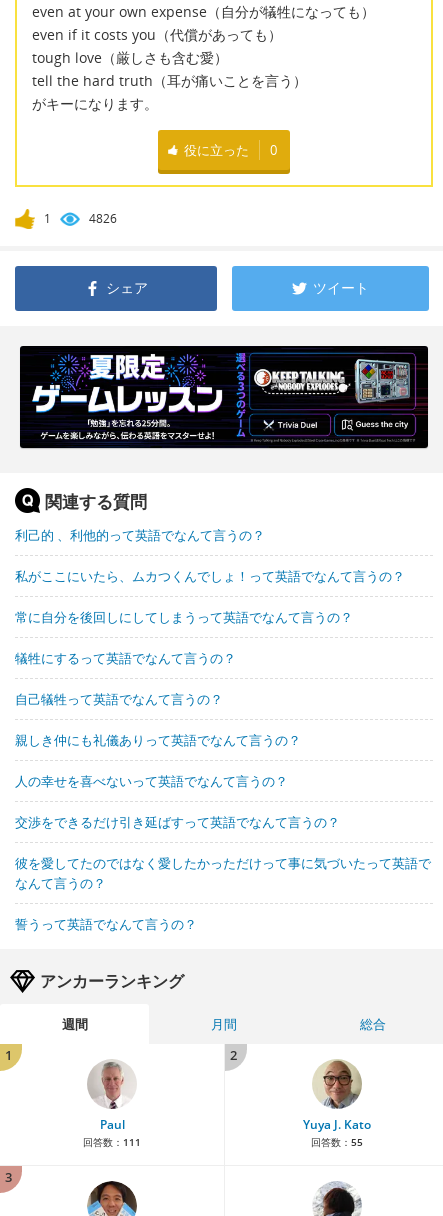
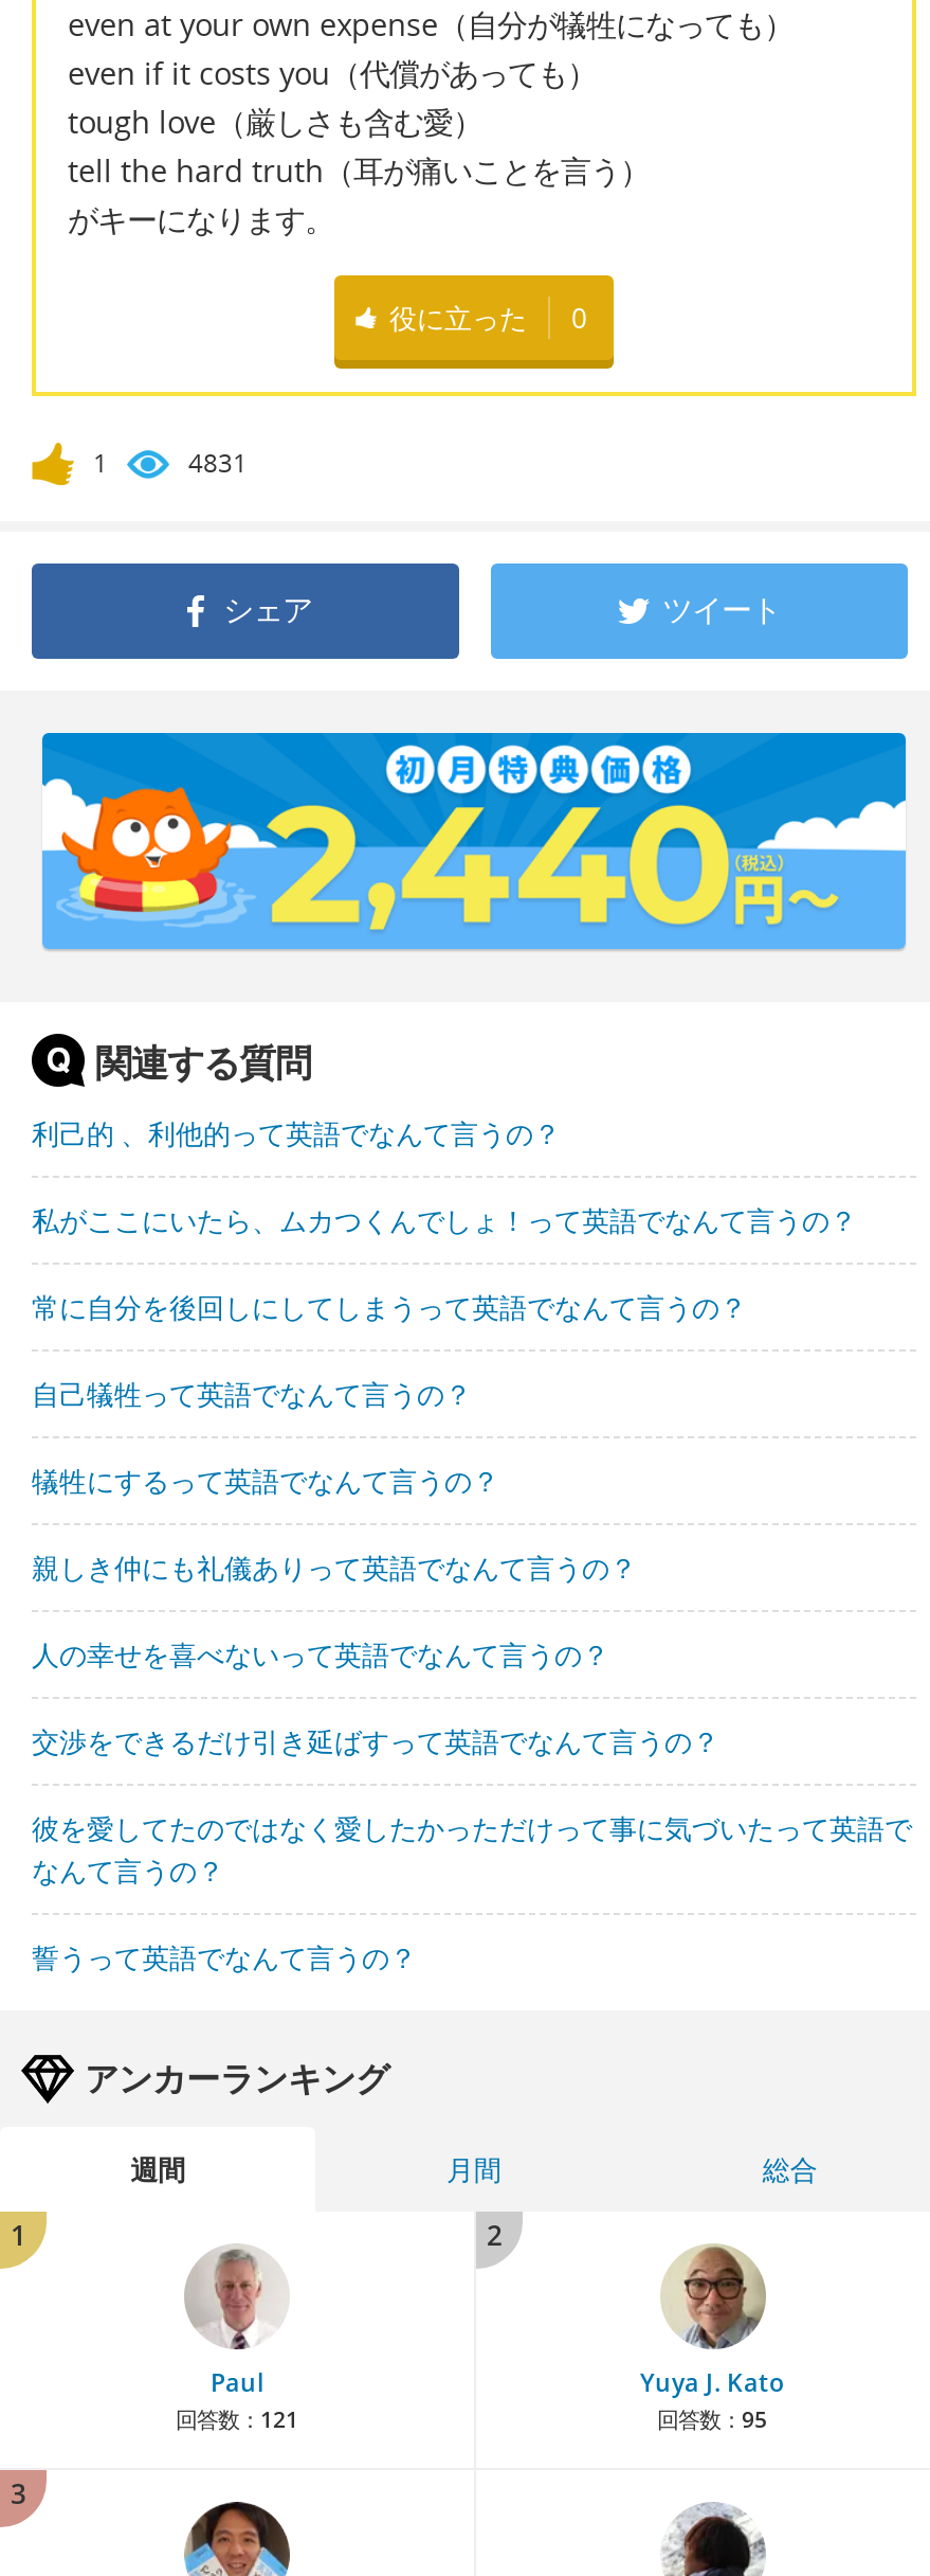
- 4826
+ 4831

- [image]
+ [image]

moved down: 犠牲にするって英語でなんて言うの？

moved up: 自己犠牲って英語でなんて言うの？

- 回答数：111
+ 回答数：121

- 回答数：55
+ 回答数：95
